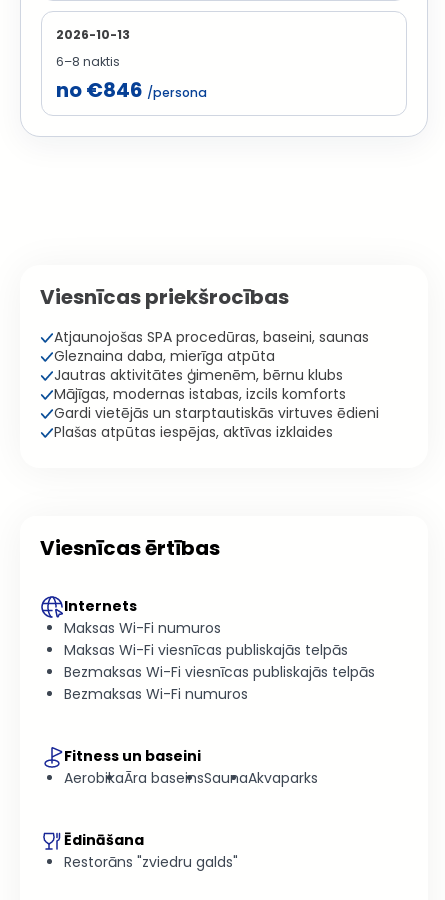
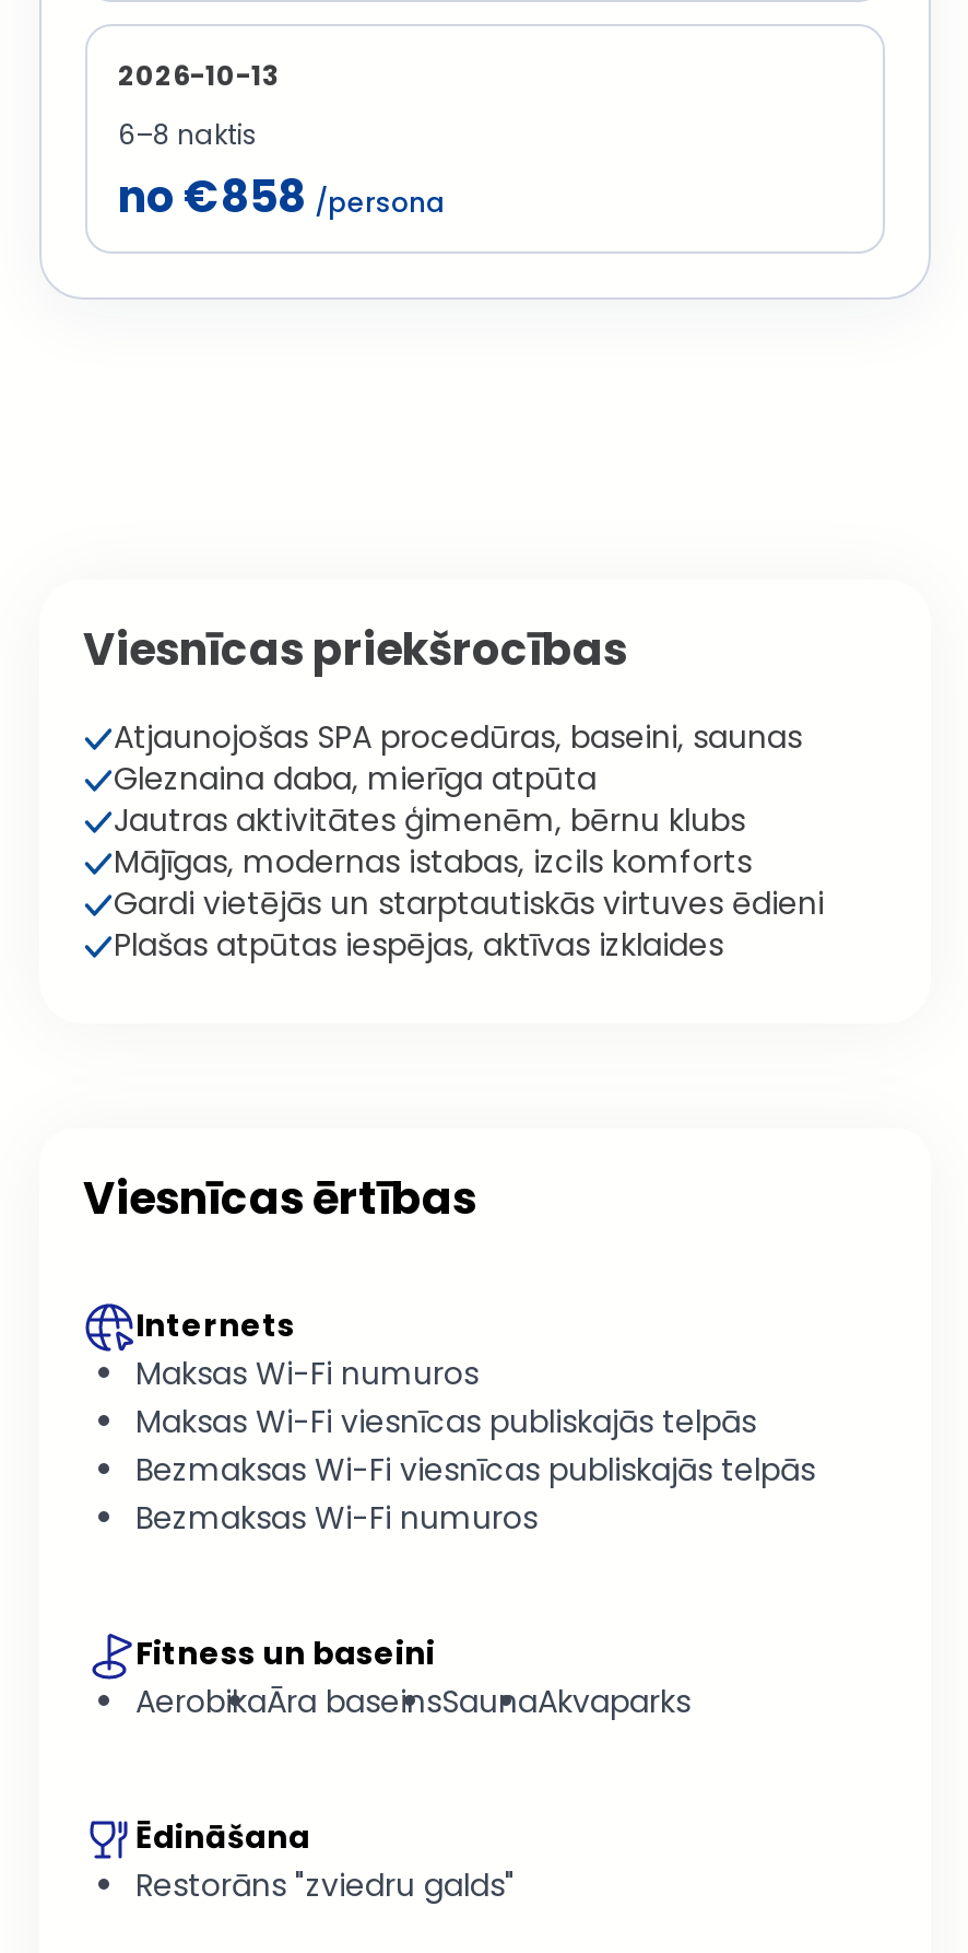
- no €846 /persona
+ no €858 /persona
